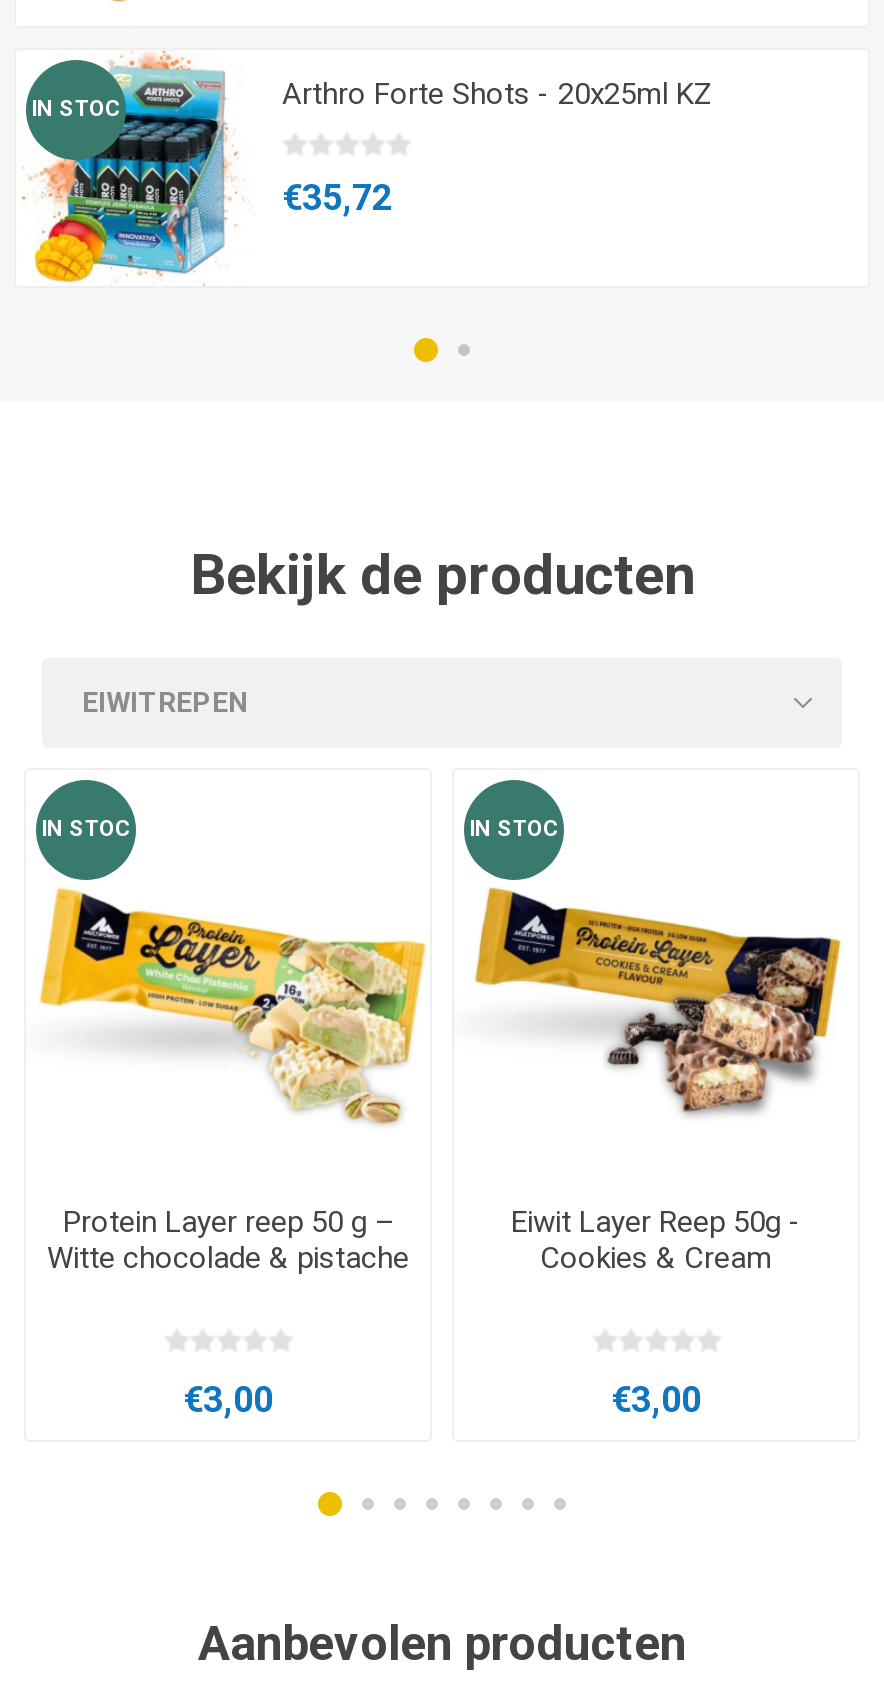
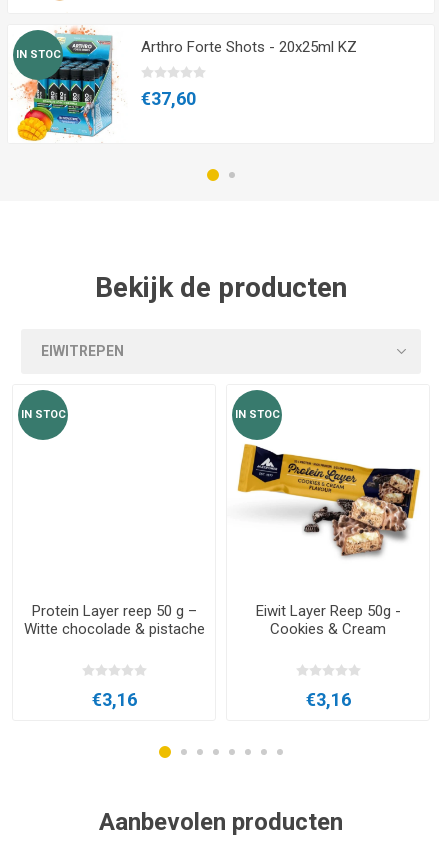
- €35,72
+ €37,60

- [image]

- €3,00
+ €3,16

- €3,00
+ €3,16
